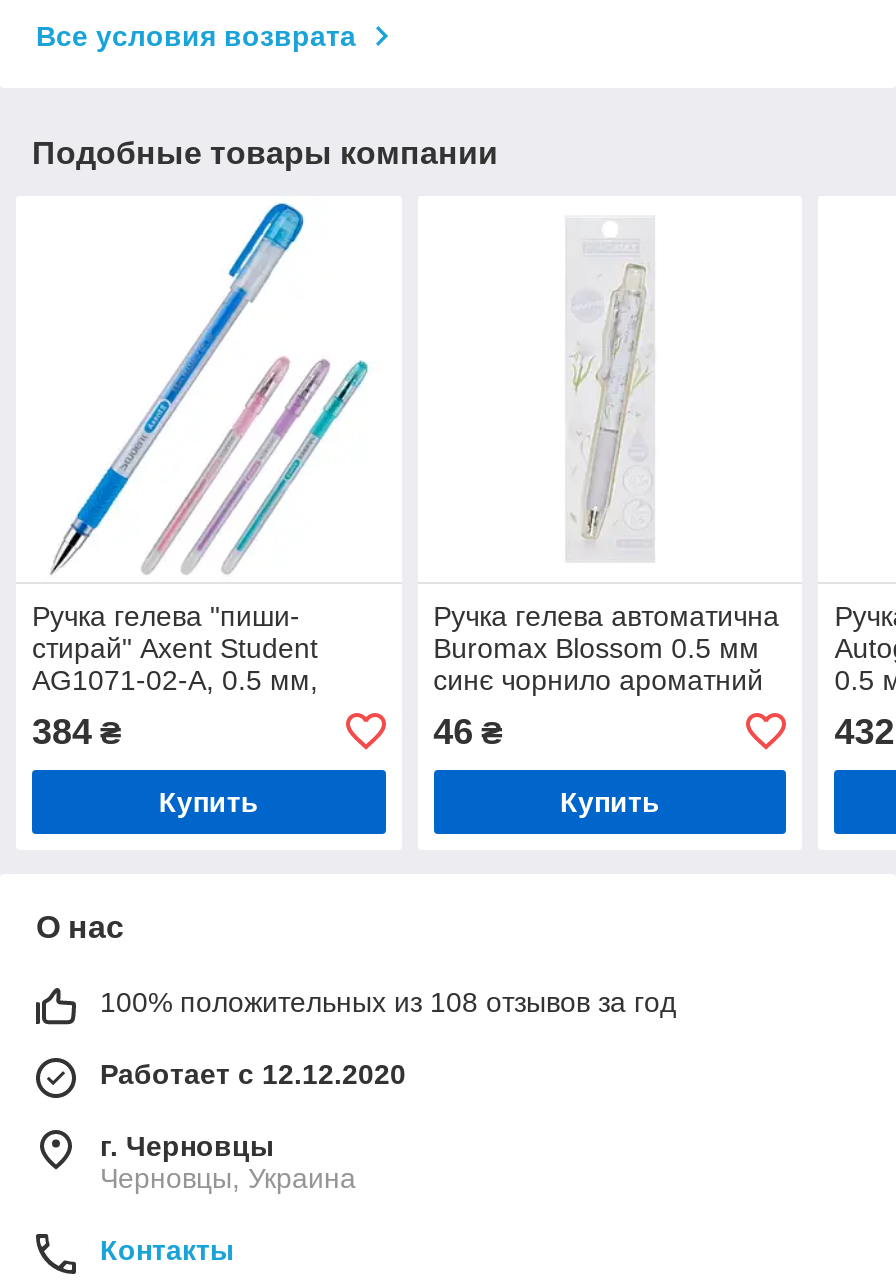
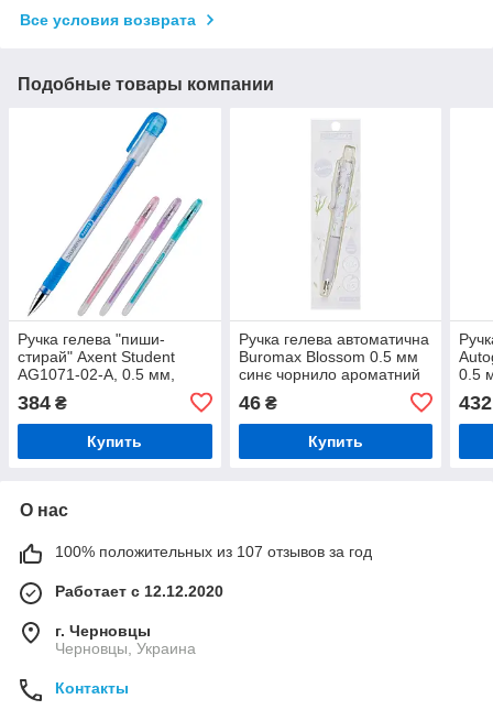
- 100% положительных из 108 отзывов за год
+ 100% положительных из 107 отзывов за год
